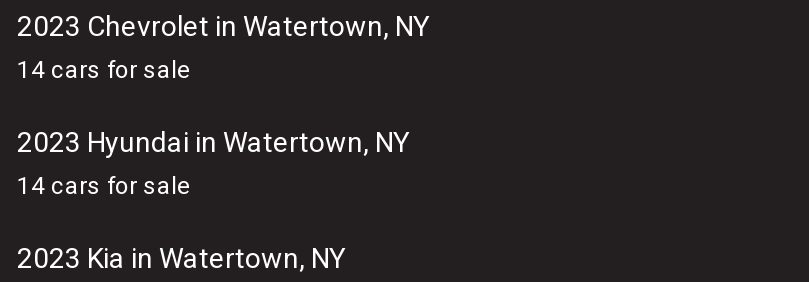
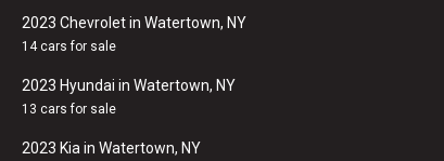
- 14 cars for sale
+ 13 cars for sale
